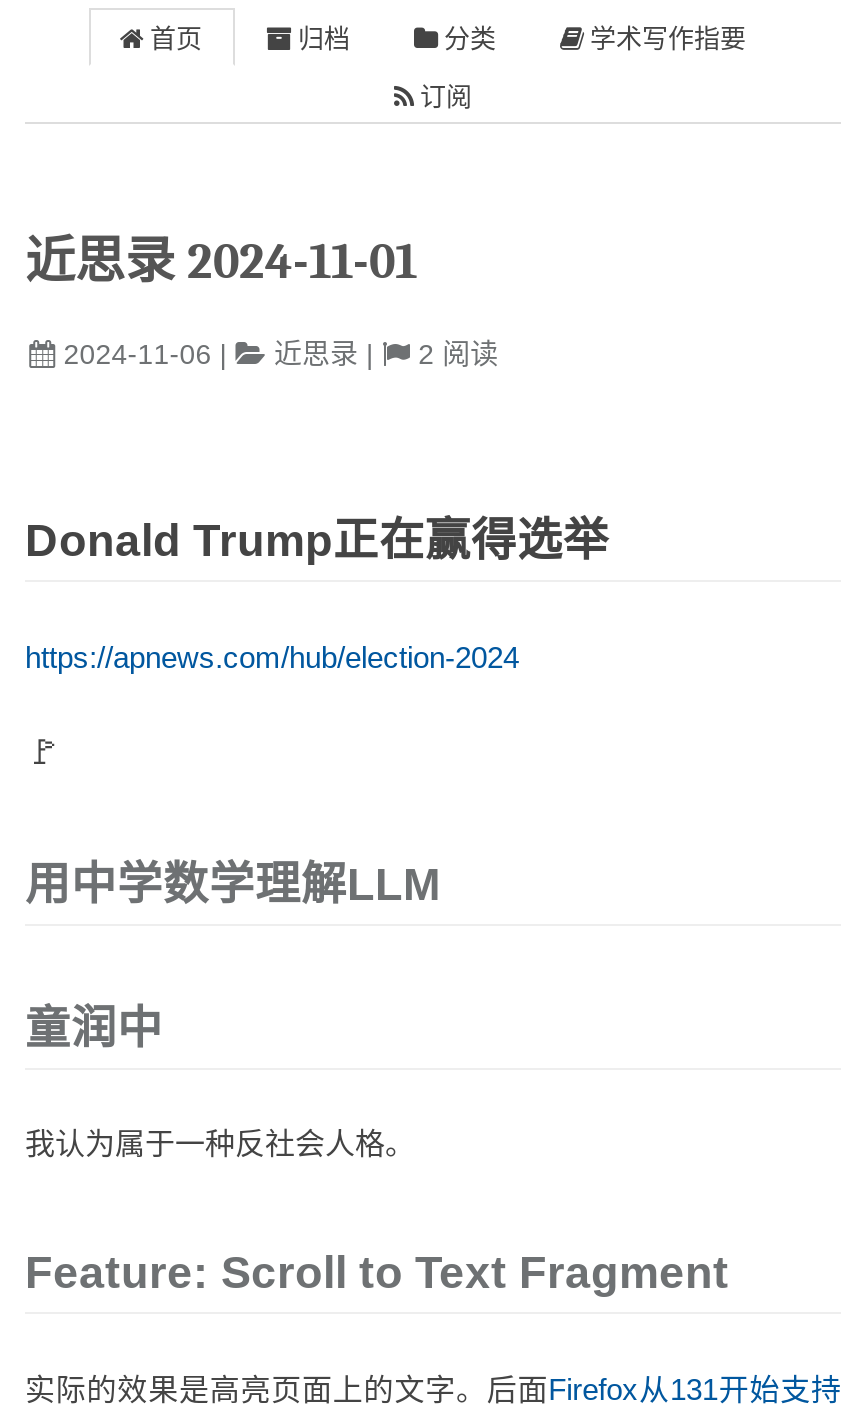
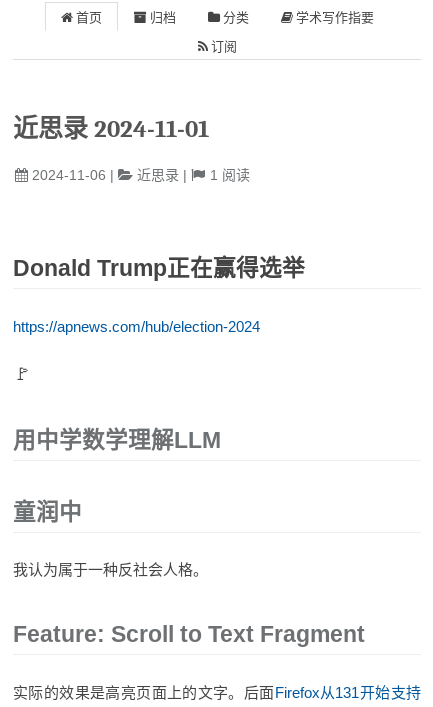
- 2阅读
+ 1阅读
